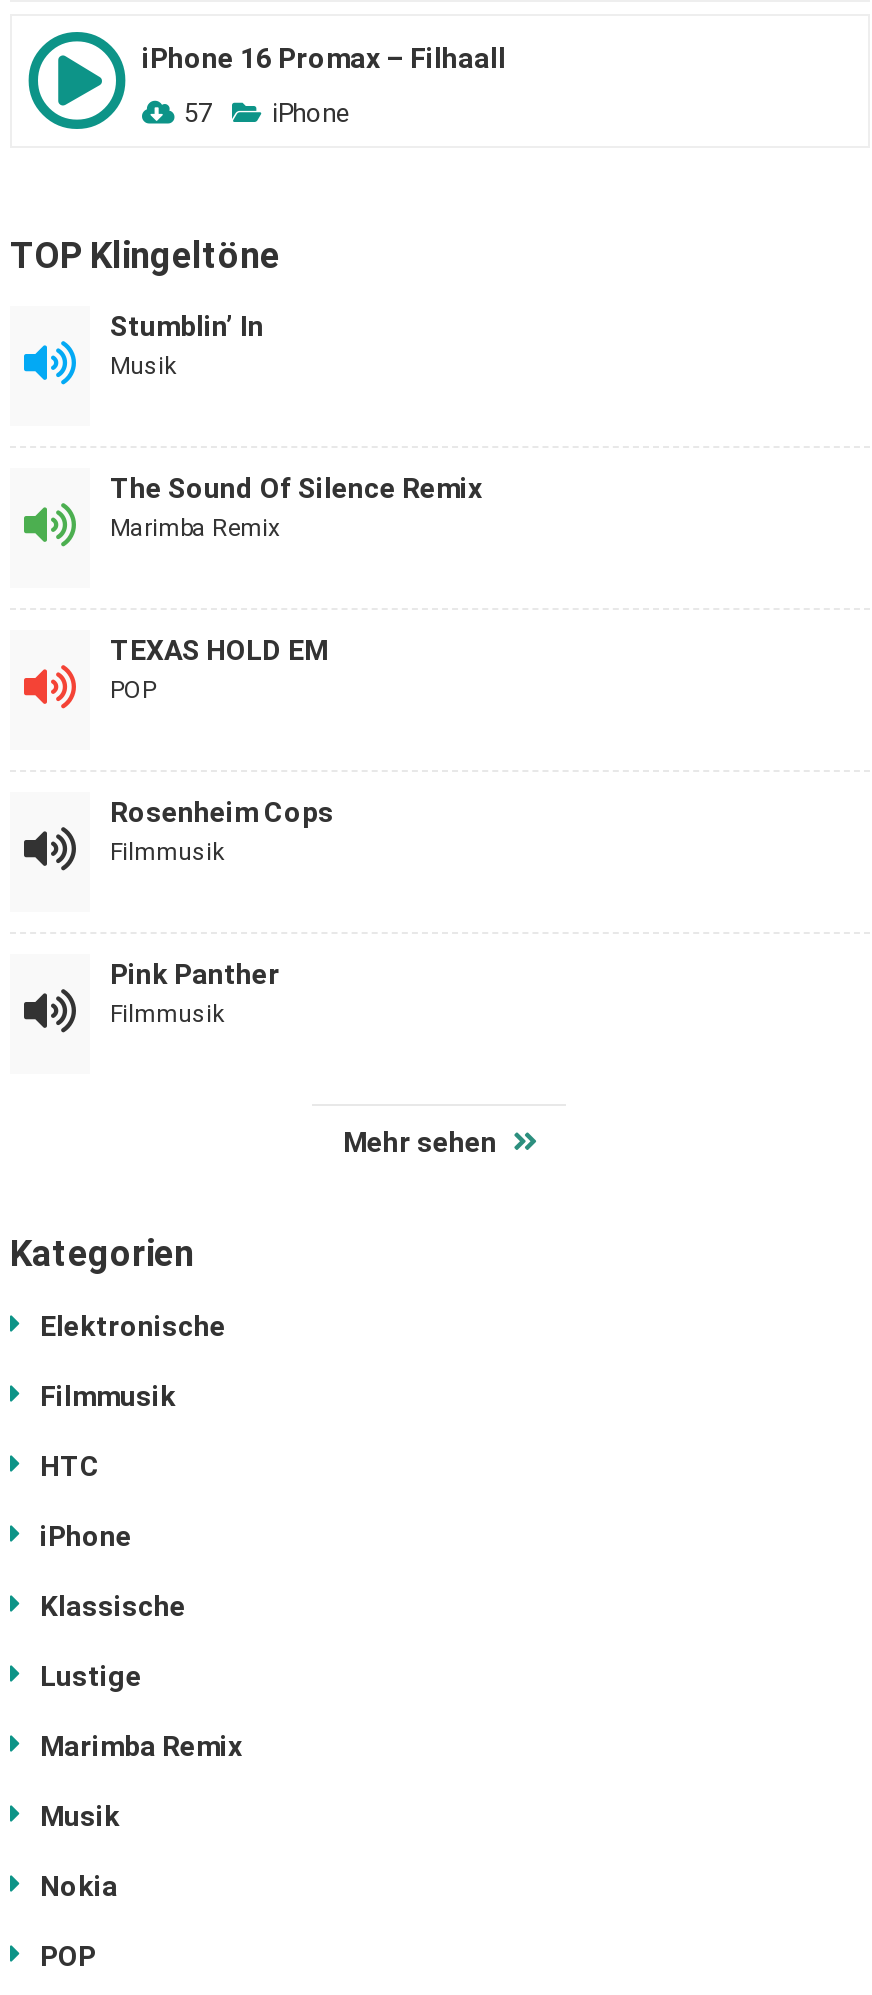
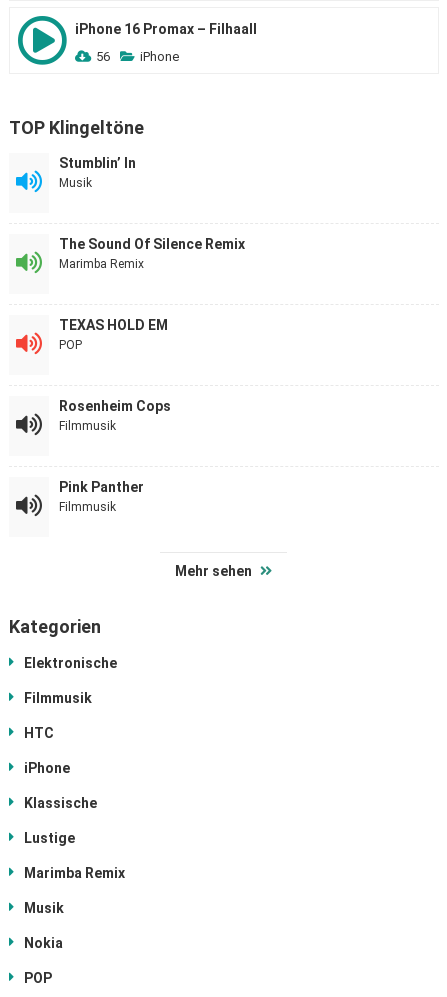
- 57 iPhone
+ 56 iPhone
